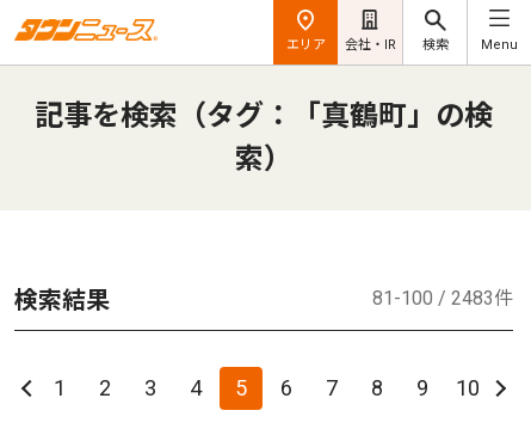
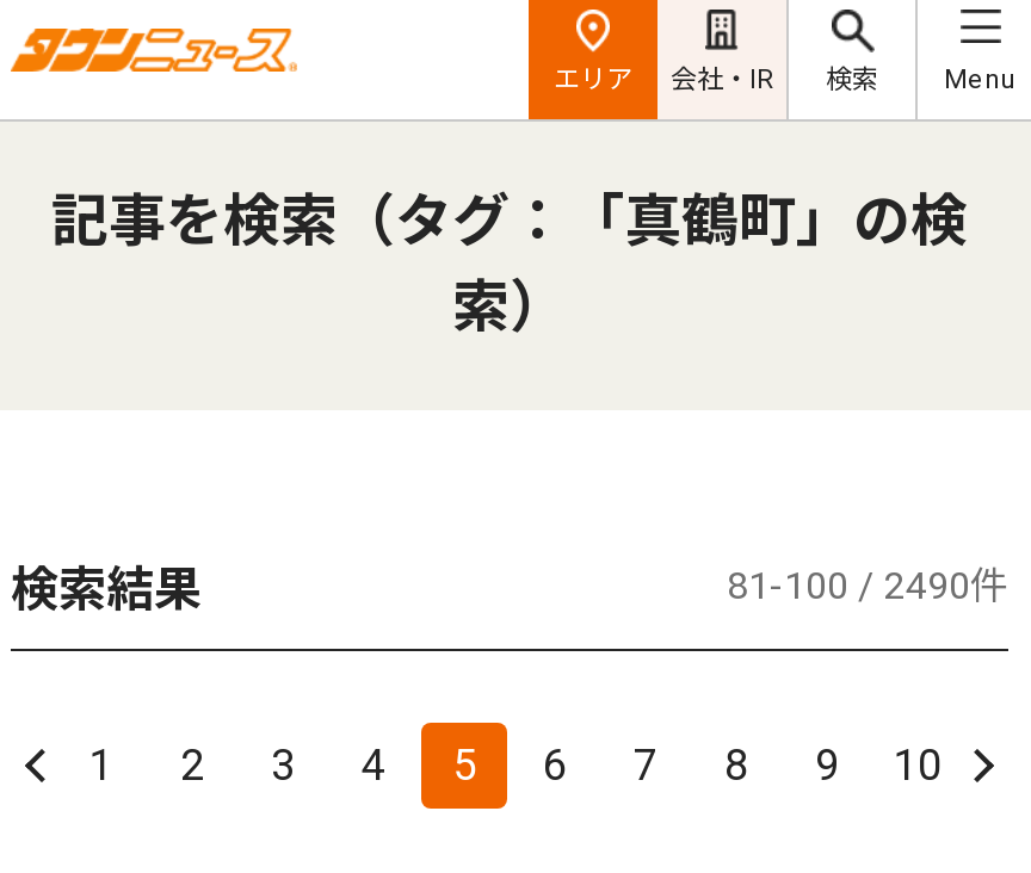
- 81-100 / 2483件
+ 81-100 / 2490件
